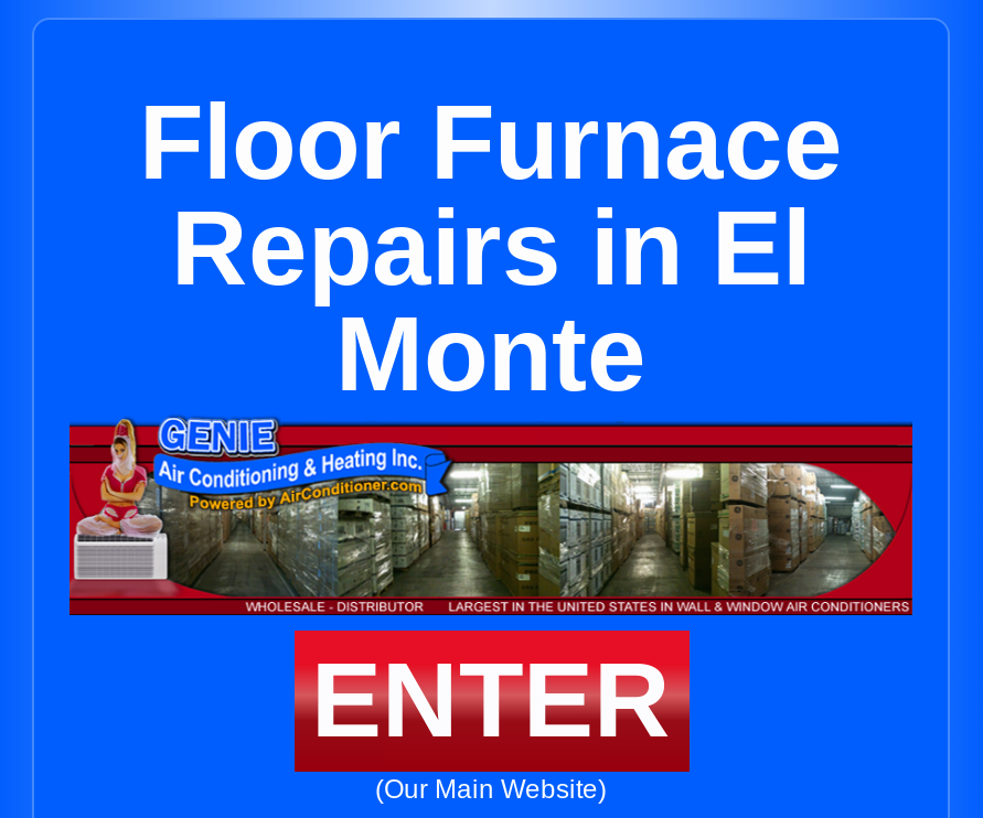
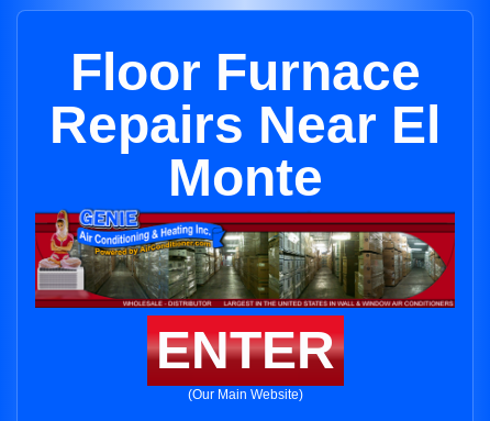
- Repairs in El
+ Repairs Near El
